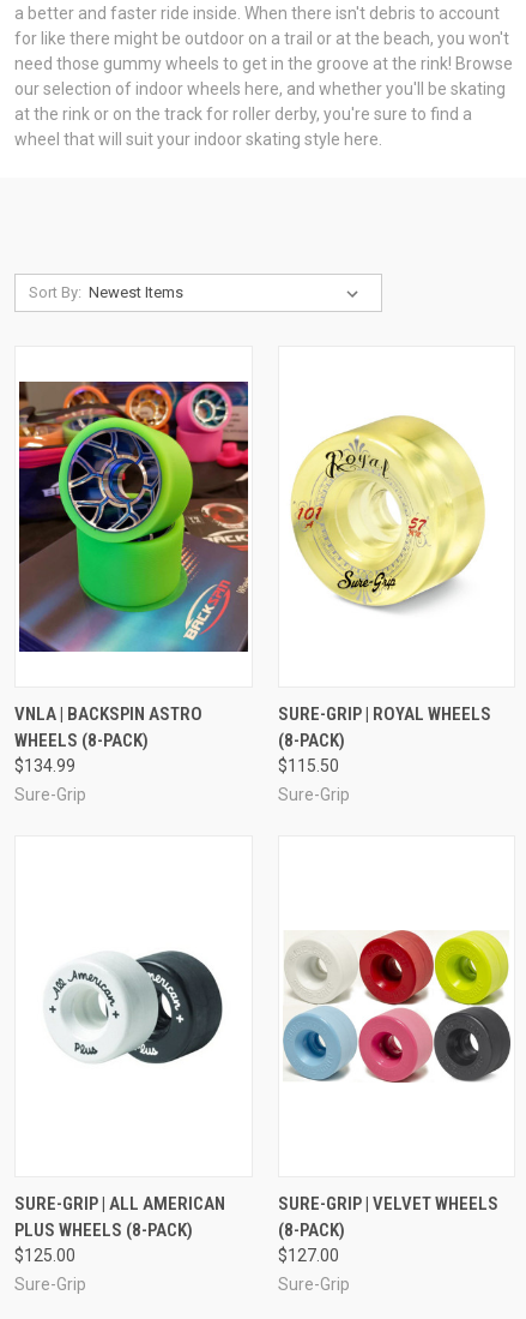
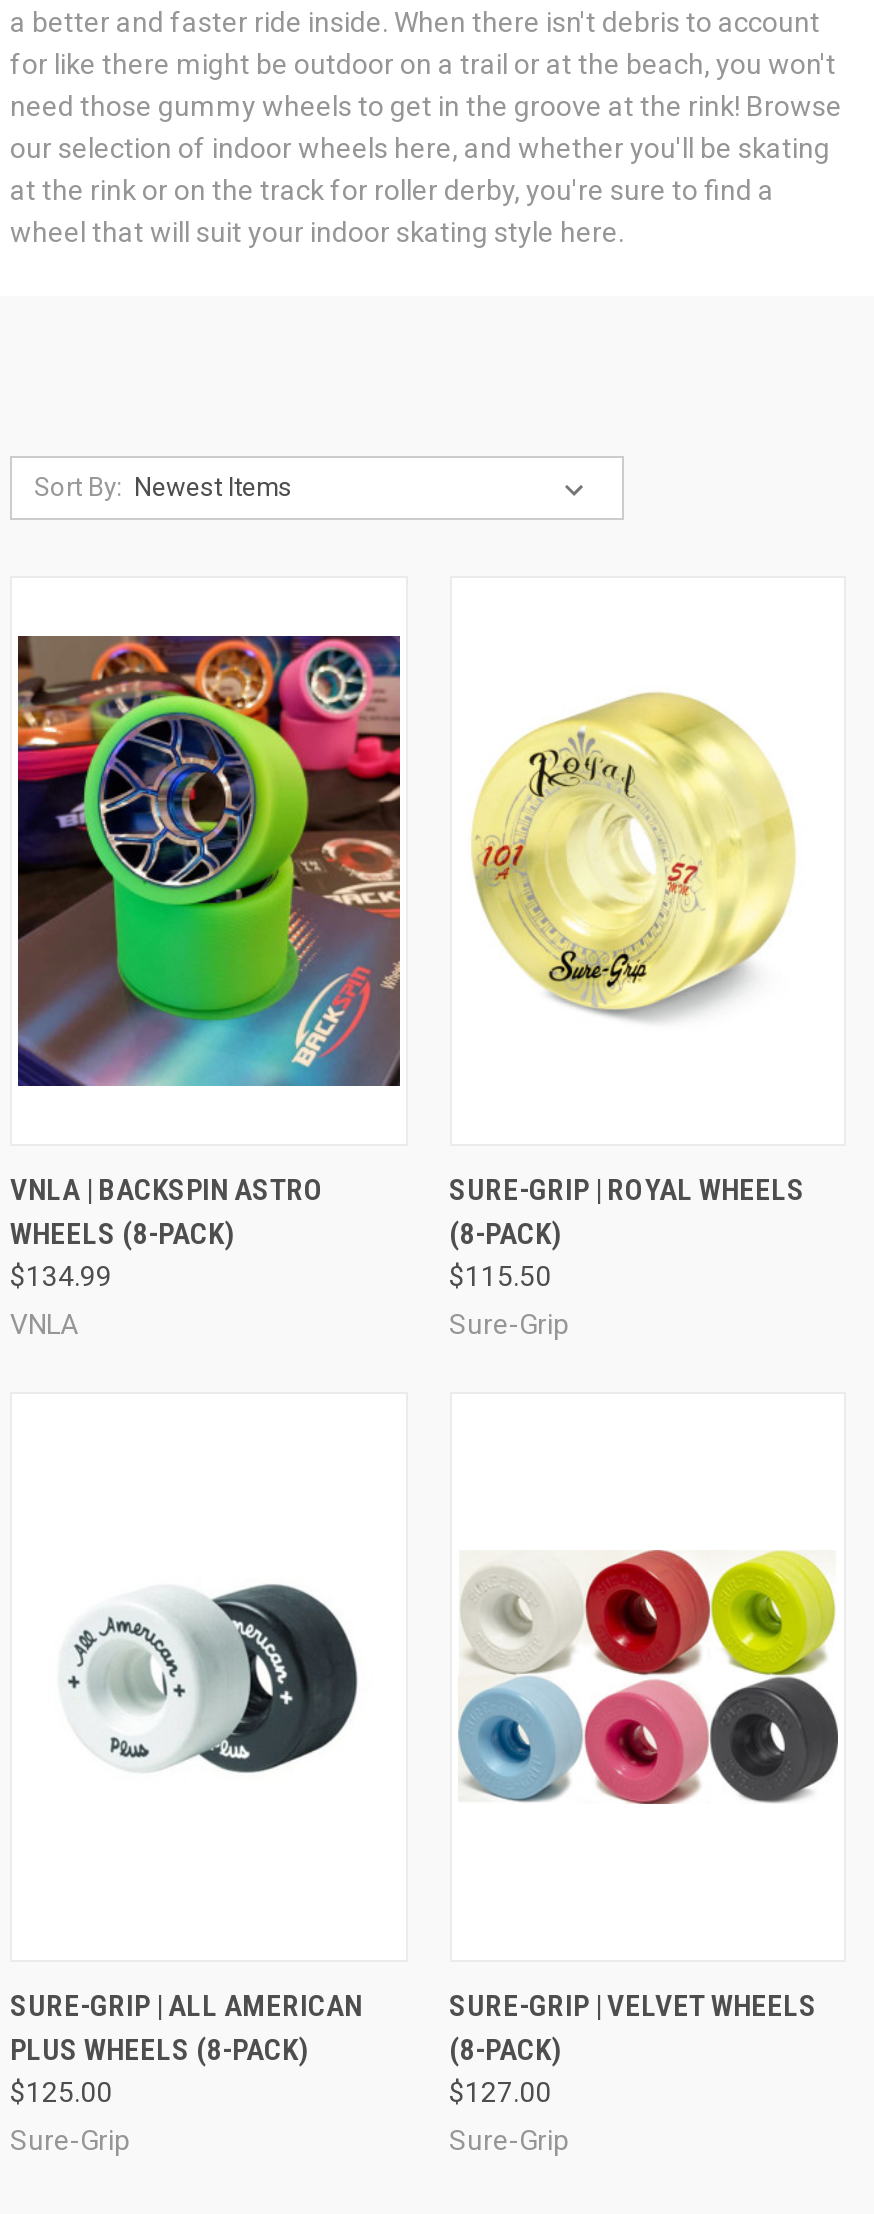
- Sure-Grip
+ VNLA
